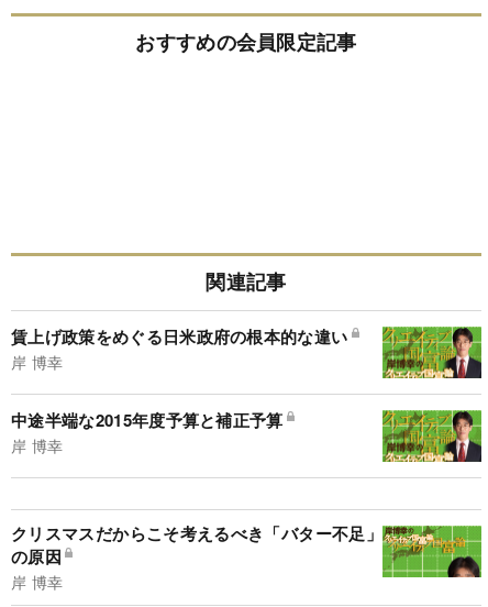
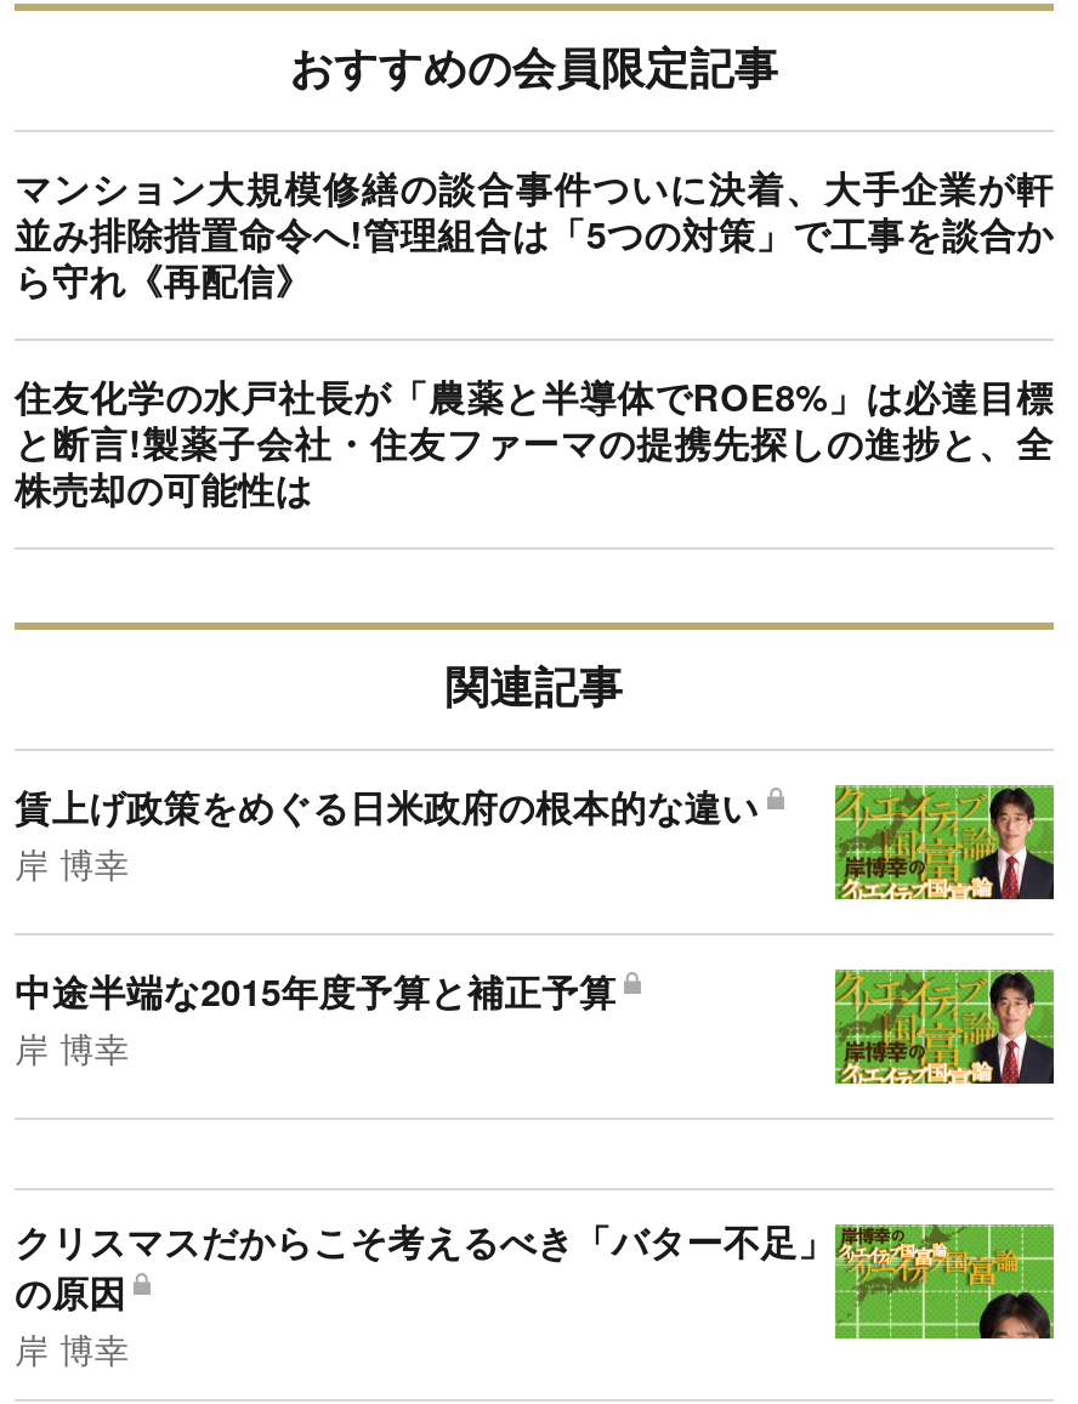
+ マンション大規模修繕の談合事件ついに決着、大手企業が軒
+ 並み排除措置命令へ!管理組合は「5つの対策」で工事を談合か
+ ら守れ《再配信》
+ 住友化学の水戸社長が「農薬と半導体でROE8%」は必達目標
+ と断言!製薬子会社・住友ファーマの提携先探しの進捗と、全
+ 株売却の可能性は
